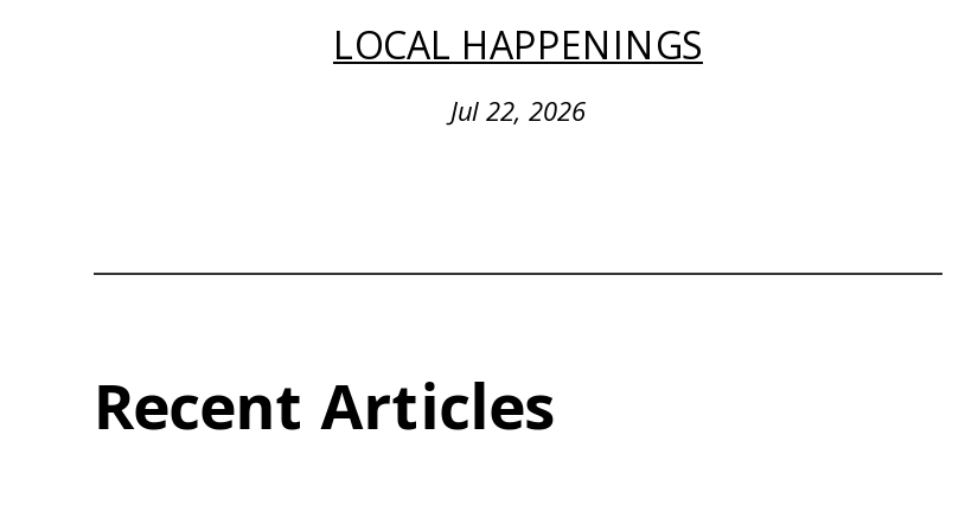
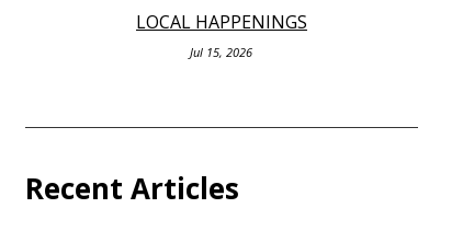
- Jul 22, 2026
+ Jul 15, 2026
